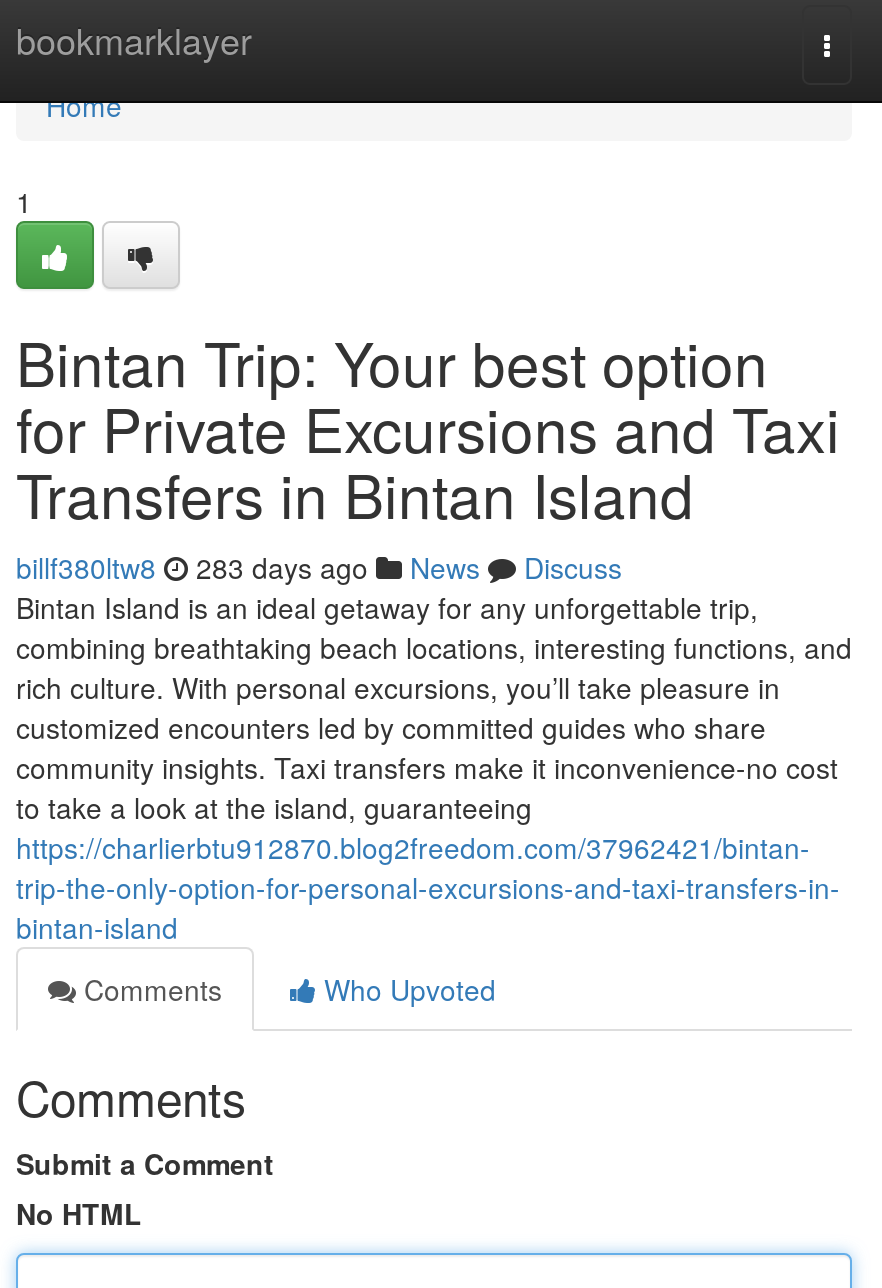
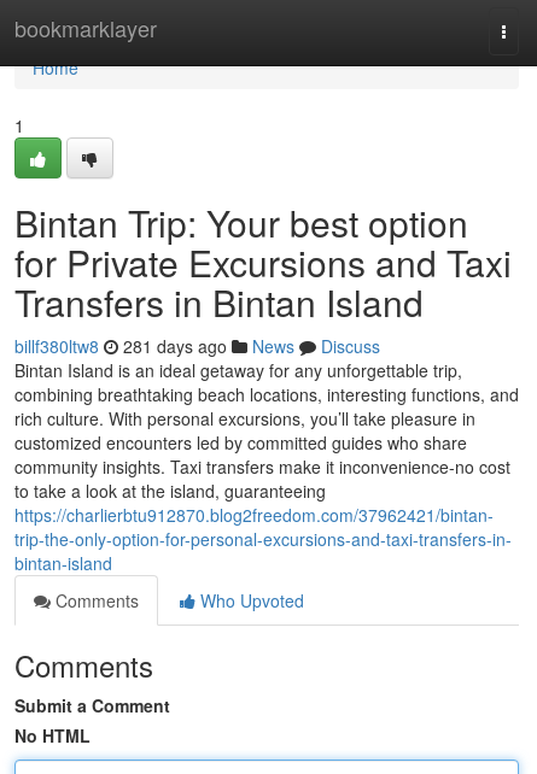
- billf380ltw8 283 days ago News Discuss
+ billf380ltw8 281 days ago News Discuss
